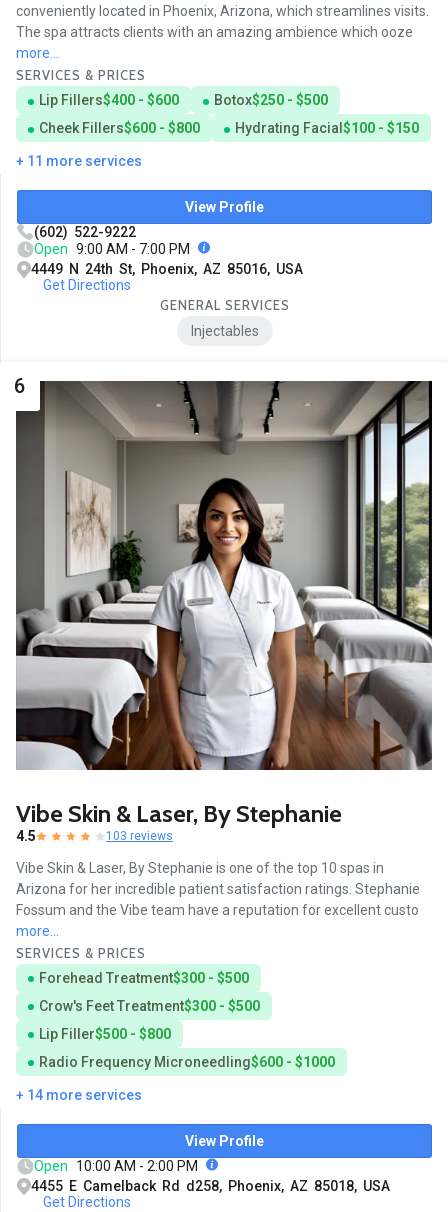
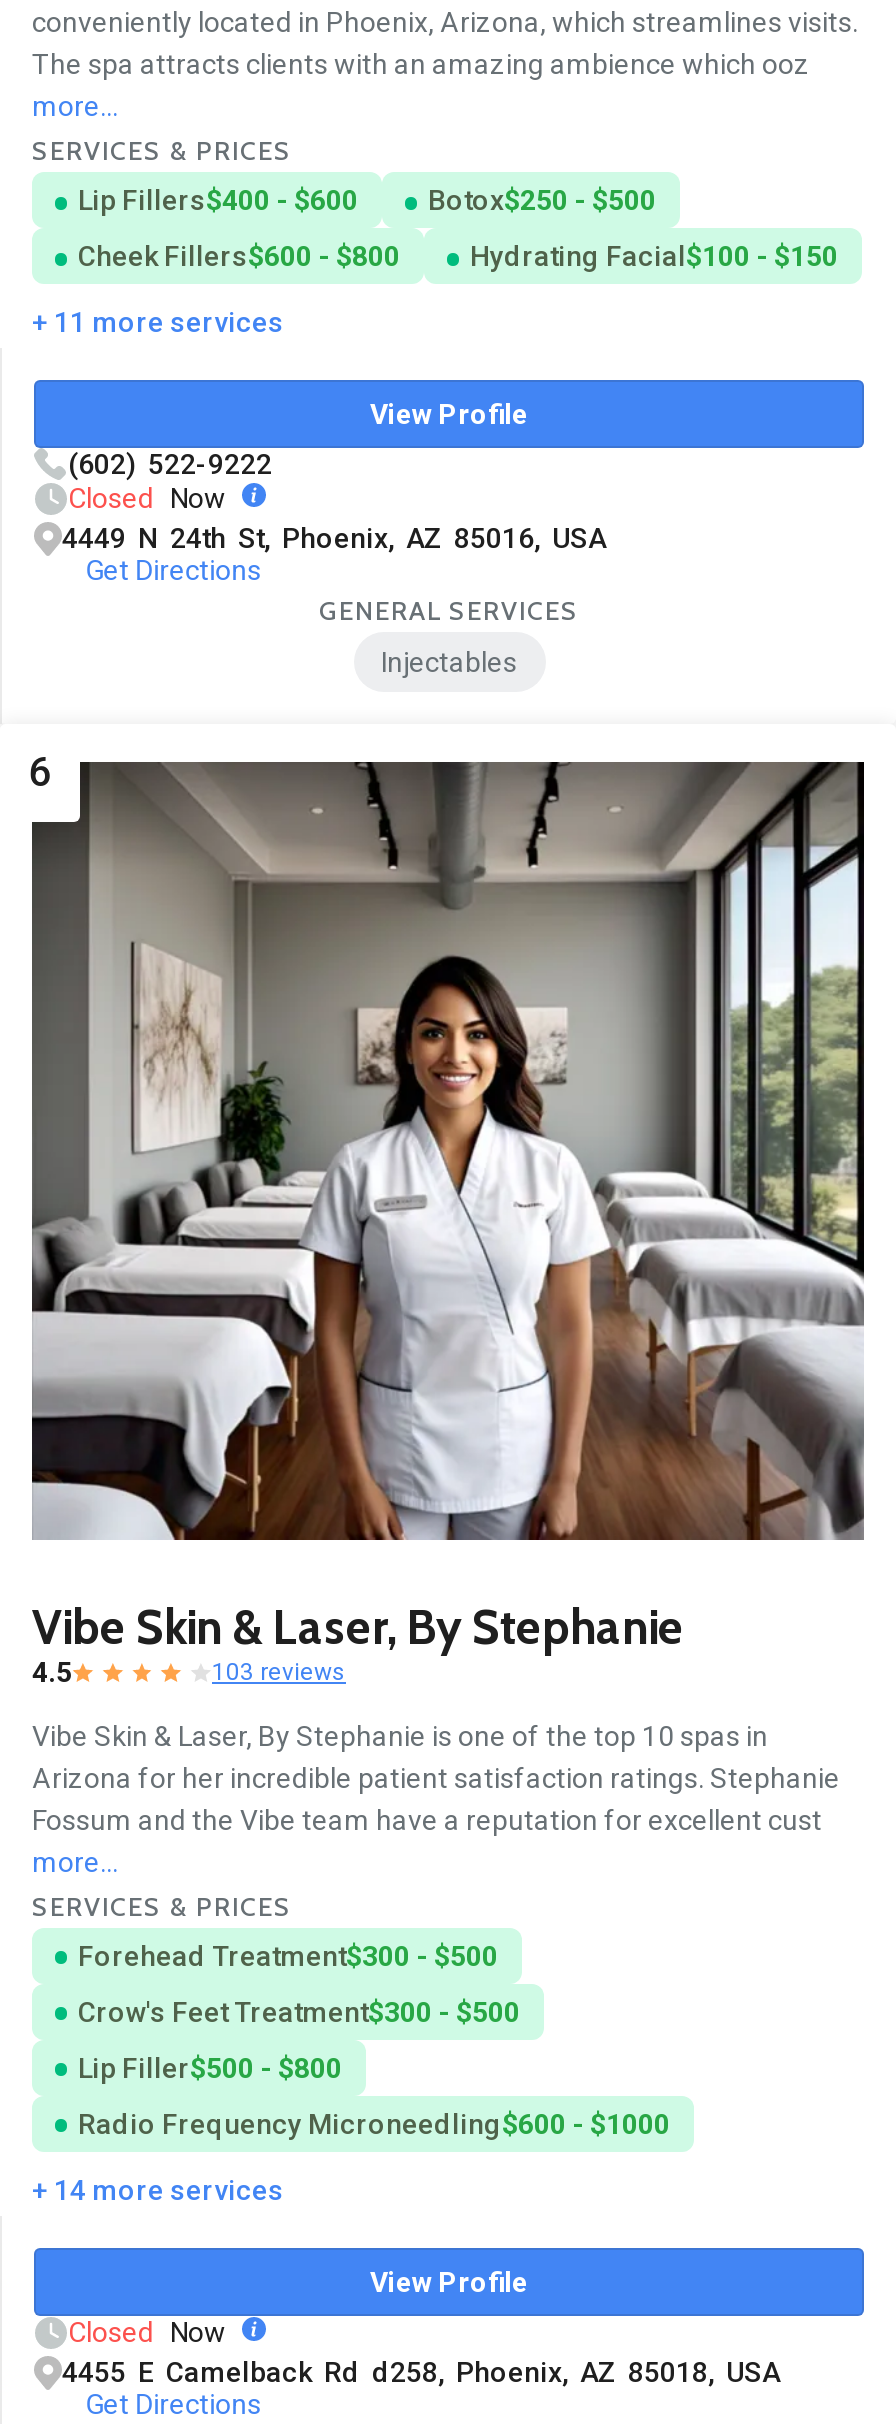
- The spa attracts clients with an amazing ambience which ooze
+ The spa attracts clients with an amazing ambience which ooz

- Open 9:00 AM - 7:00 PM
+ Closed Now

- Fossum and the Vibe team have a reputation for excellent custo
+ Fossum and the Vibe team have a reputation for excellent cust

- Open 10:00 AM - 2:00 PM
+ Closed Now
